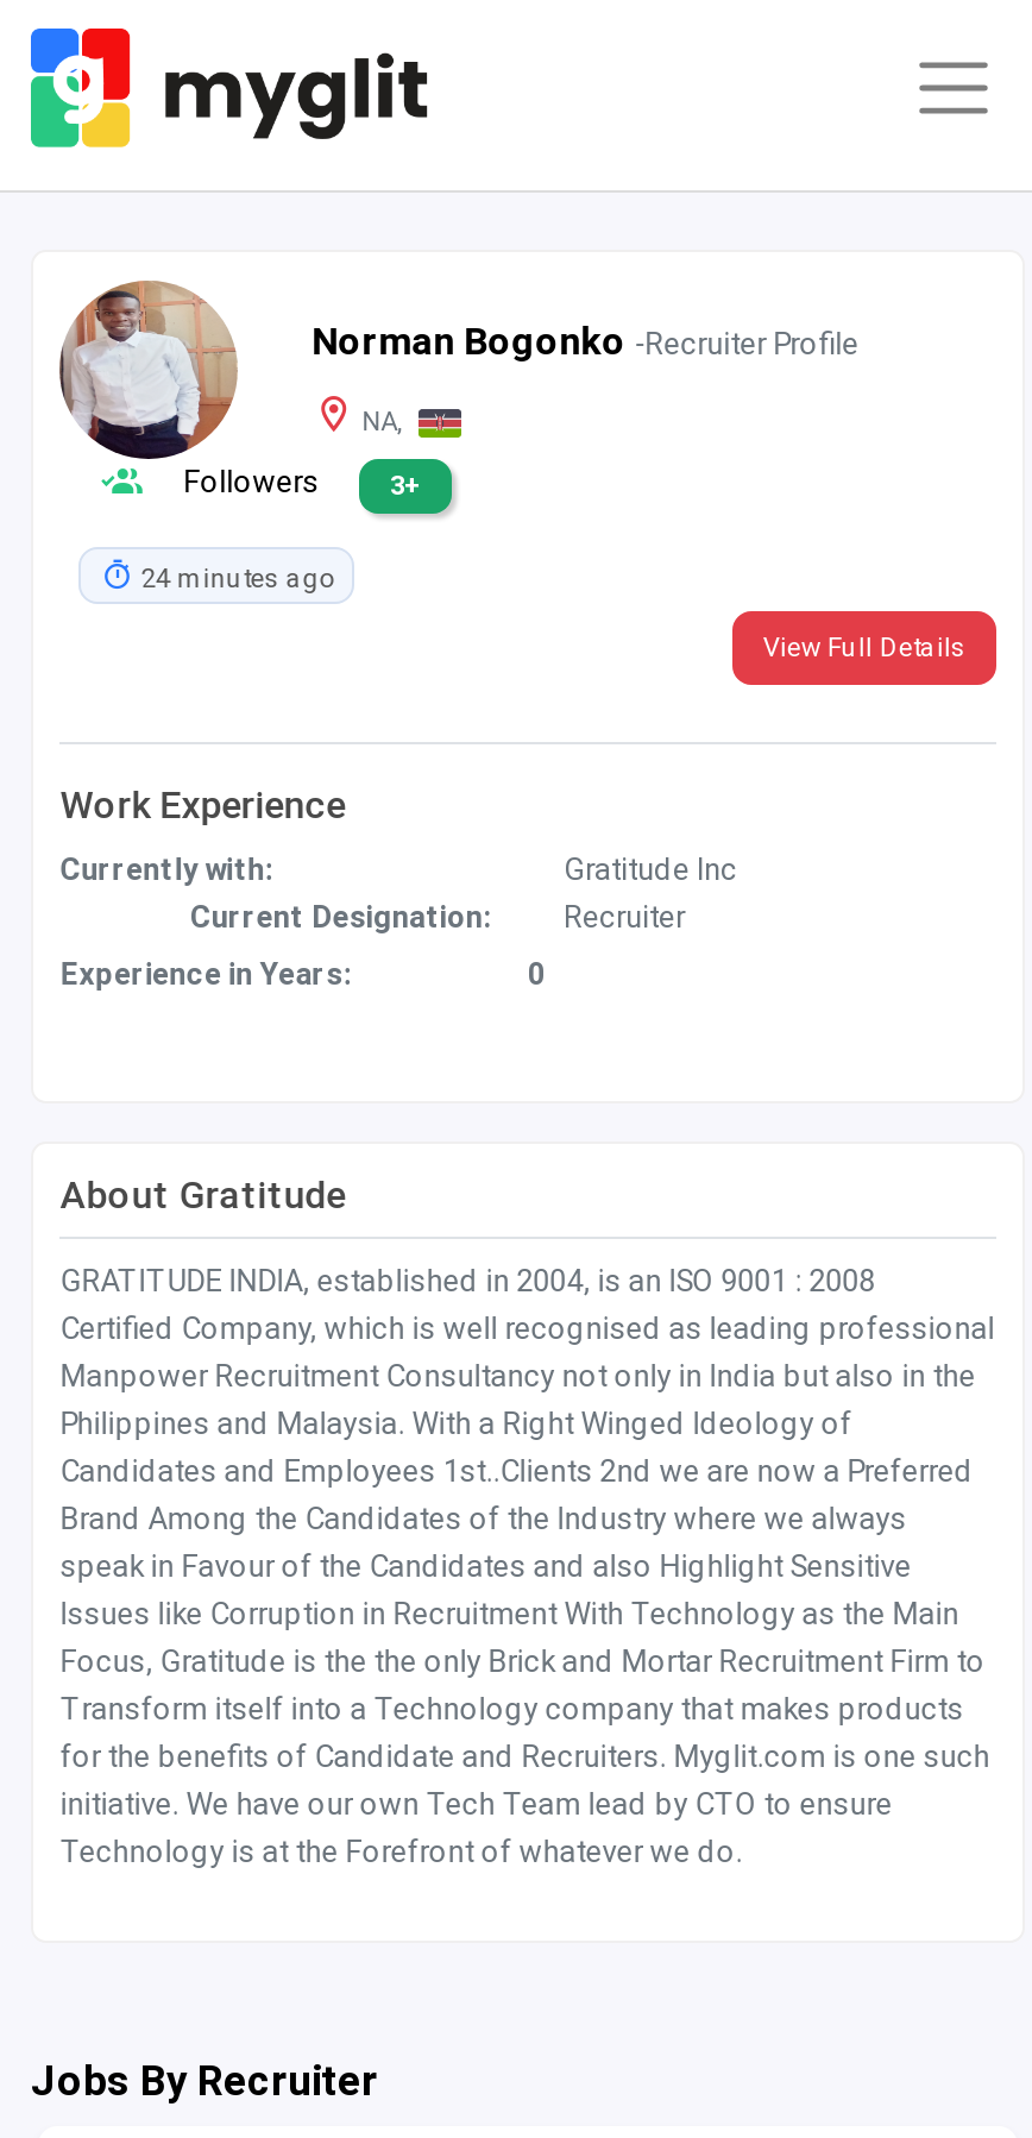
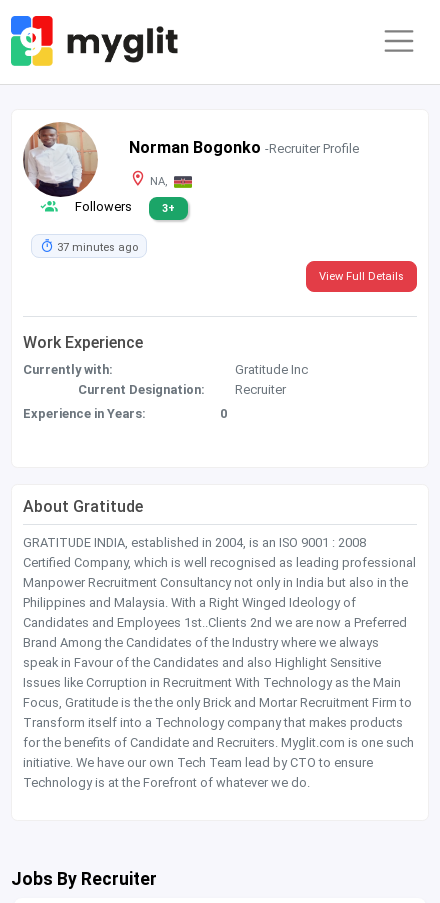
- 24 minutes ago
+ 37 minutes ago
